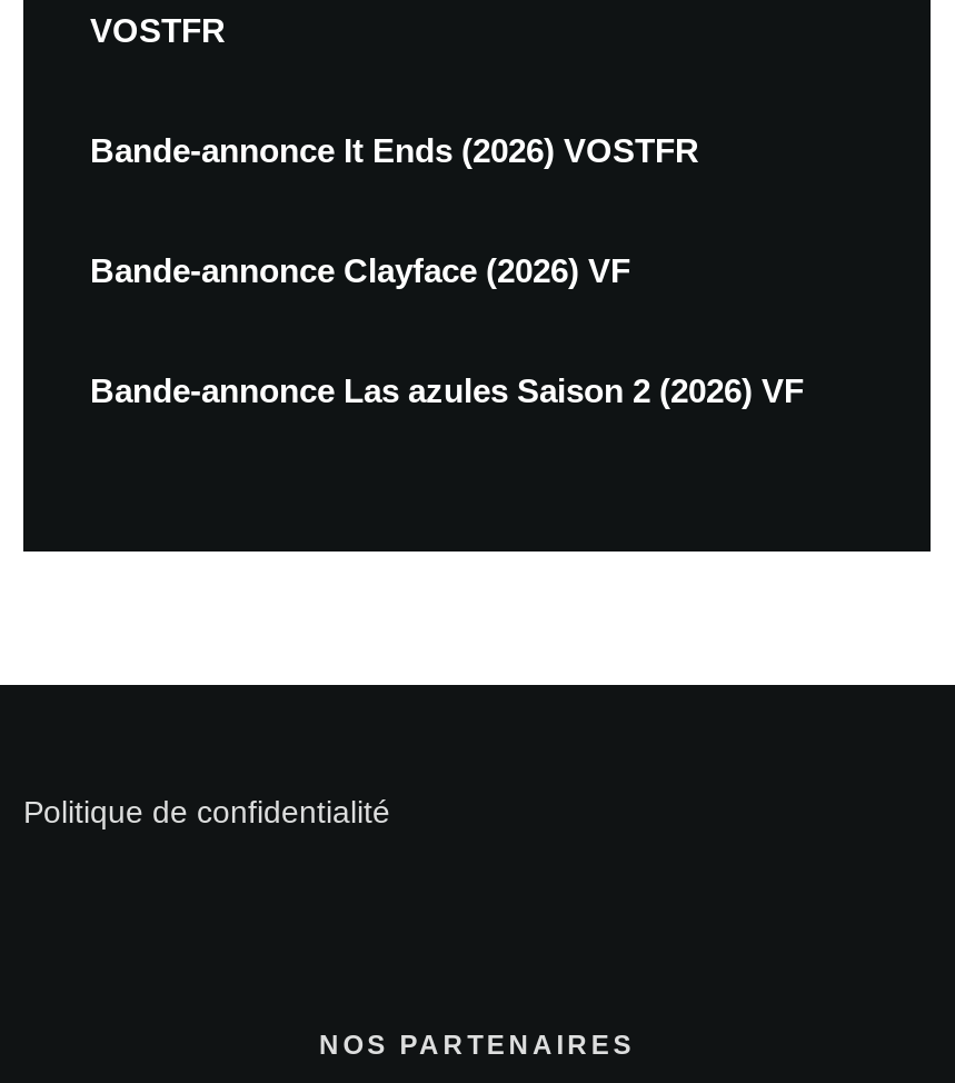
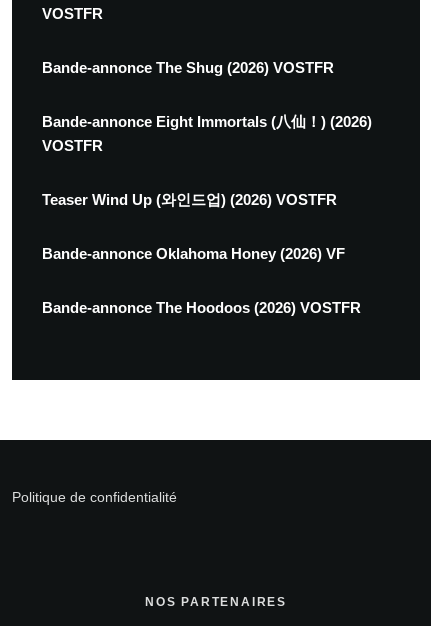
- Bande-annonce It Ends (2026) VOSTFR
- Bande-annonce Clayface (2026) VF
- Bande-annonce Las azules Saison 2 (2026) VF
+ Bande-annonce The Shug (2026) VOSTFR
+ Bande-annonce Eight Immortals (八仙！) (2026)
+ VOSTFR
+ Teaser Wind Up (와인드업) (2026) VOSTFR
+ Bande-annonce Oklahoma Honey (2026) VF
+ Bande-annonce The Hoodoos (2026) VOSTFR
